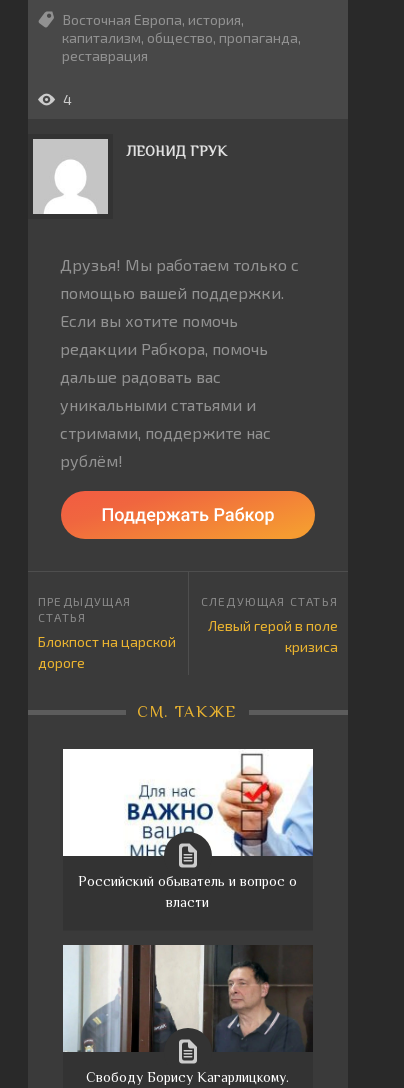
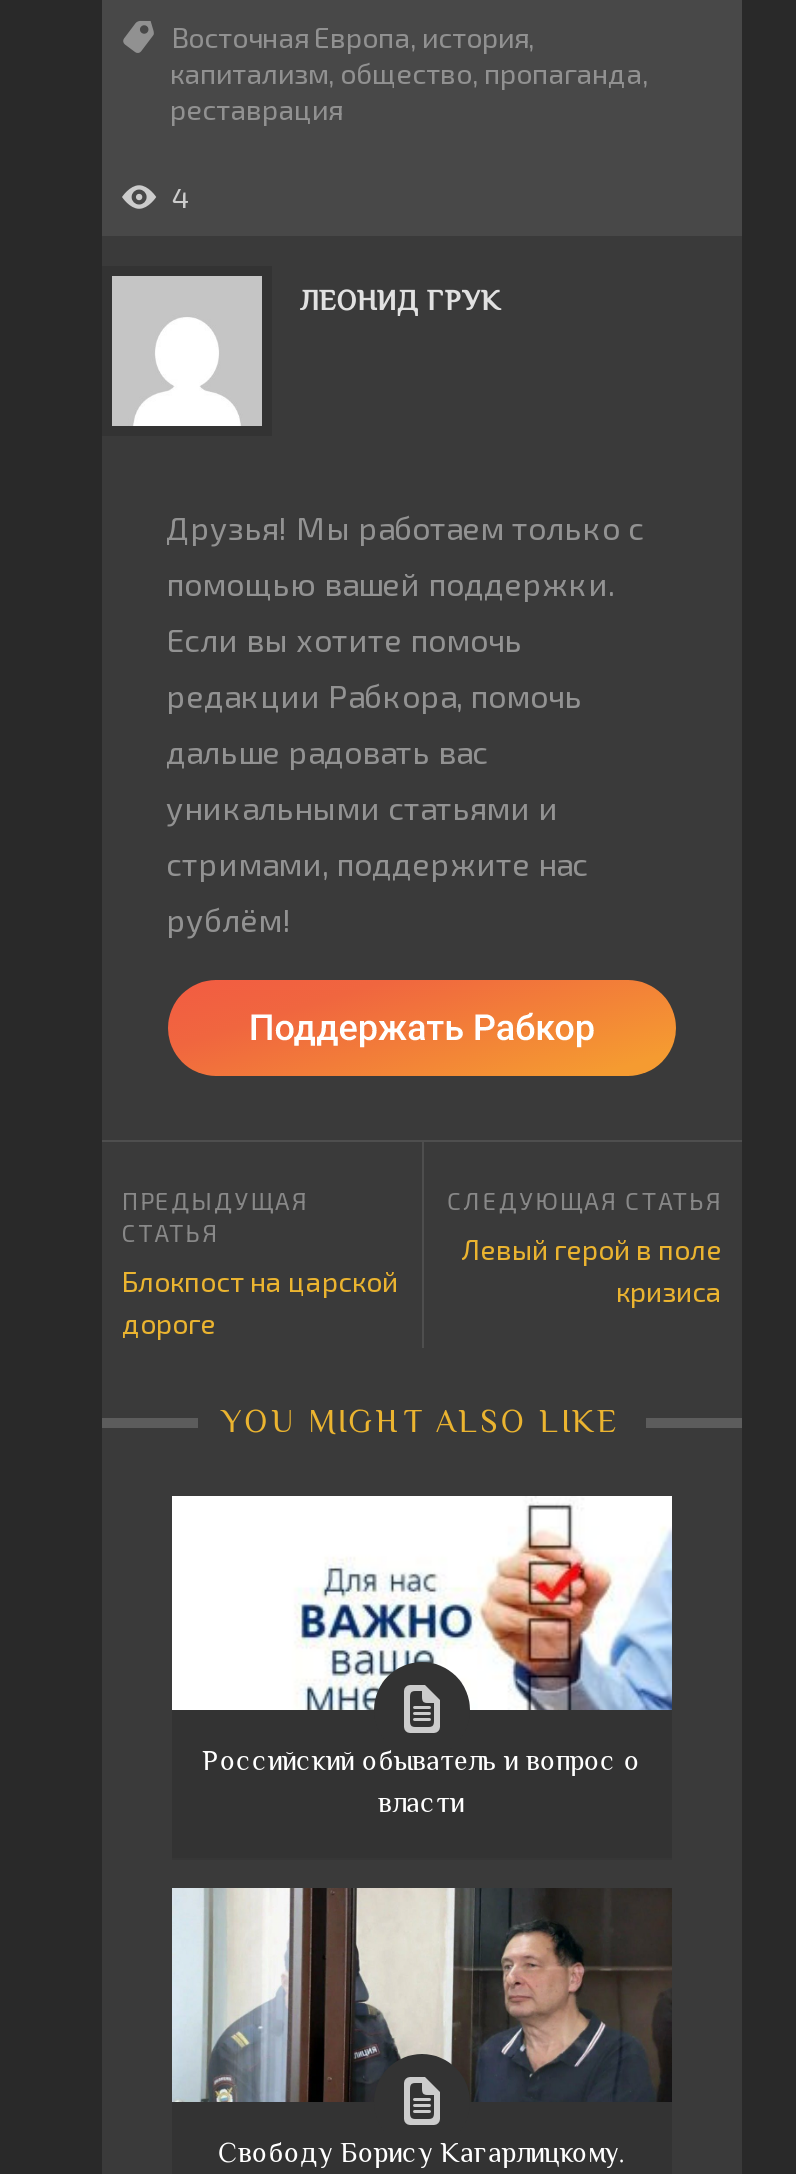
- СМ. ТАКЖЕ
+ YOU MIGHT ALSO LIKE
